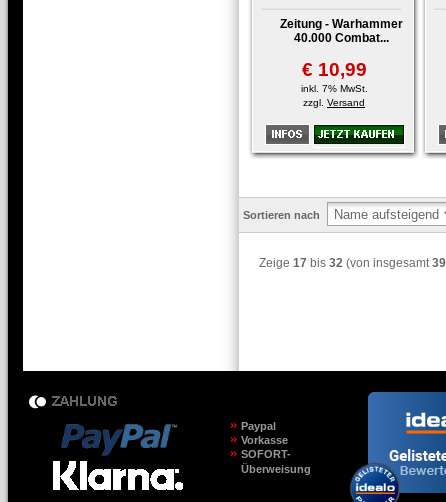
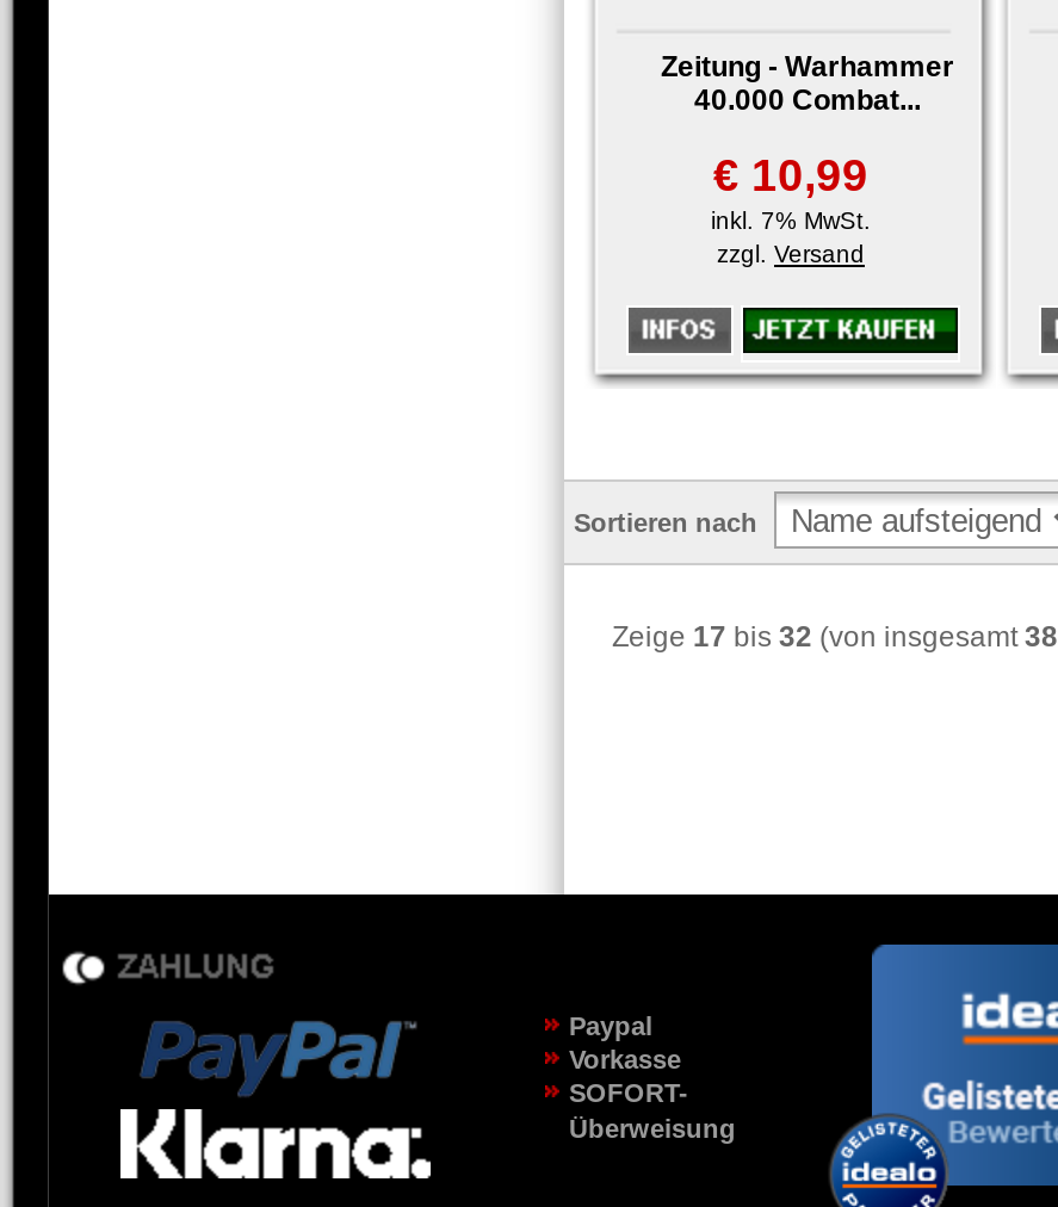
- Zeige 17 bis 32 (von insgesamt 39
+ Zeige 17 bis 32 (von insgesamt 38
